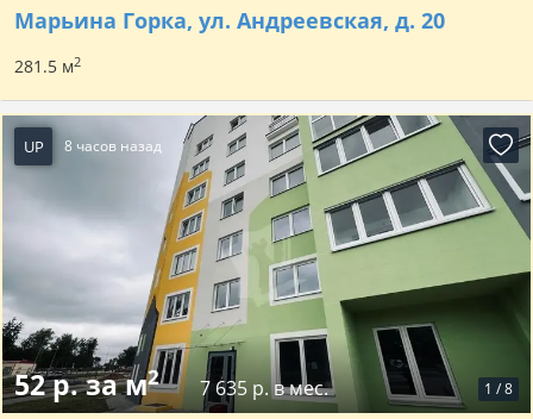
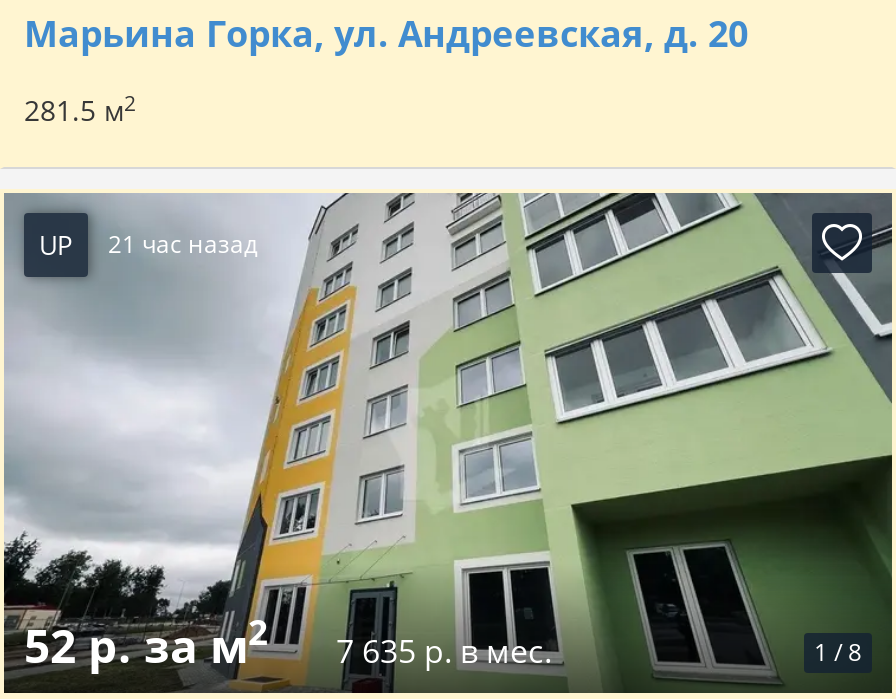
- UP 8 часов назад
+ UP 21 час назад
